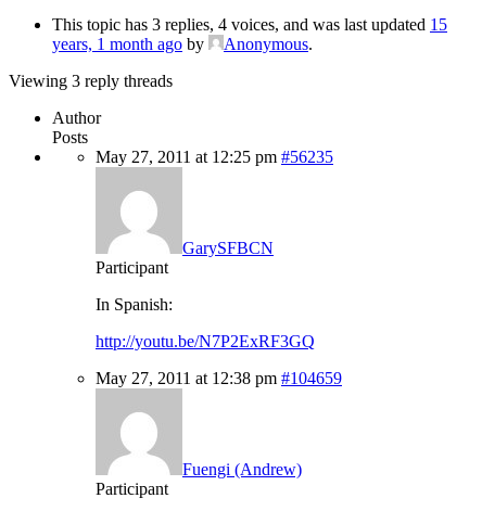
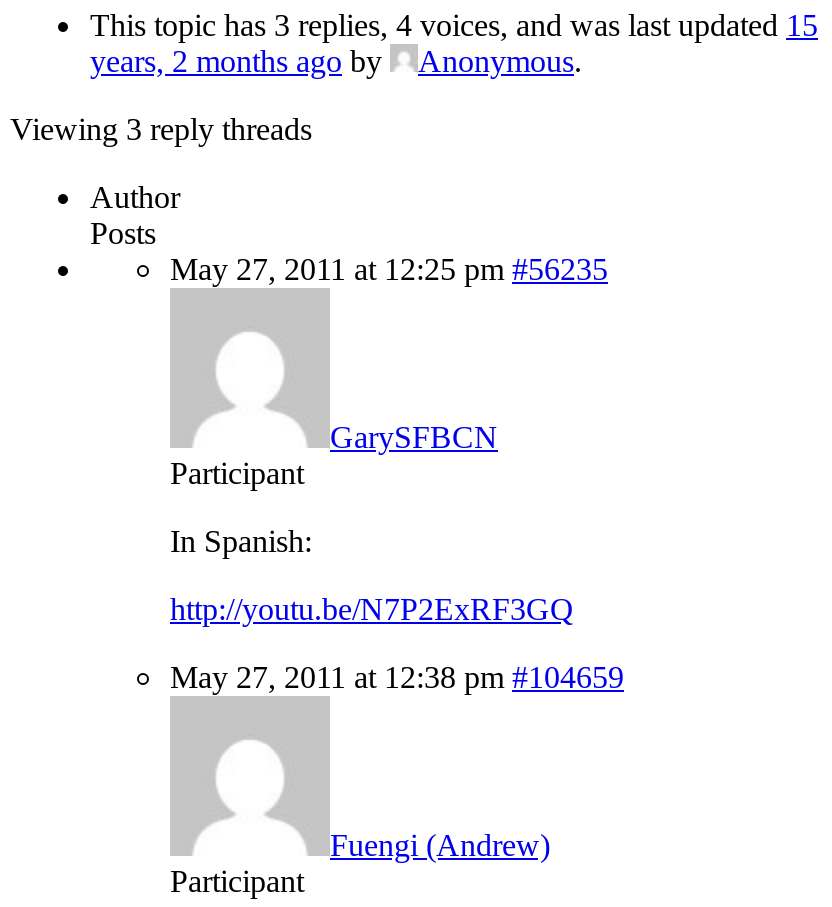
- years, 1 month ago by
+ years, 2 months ago by
